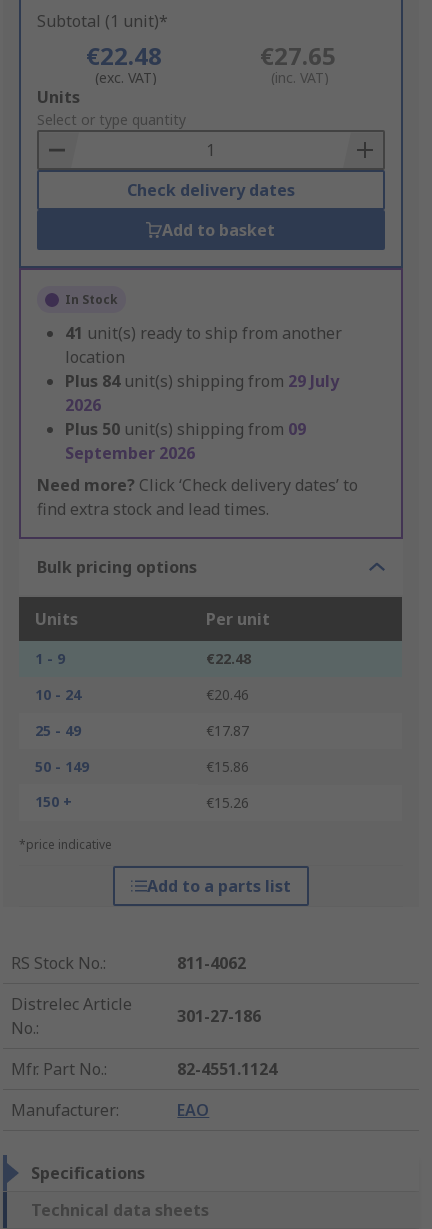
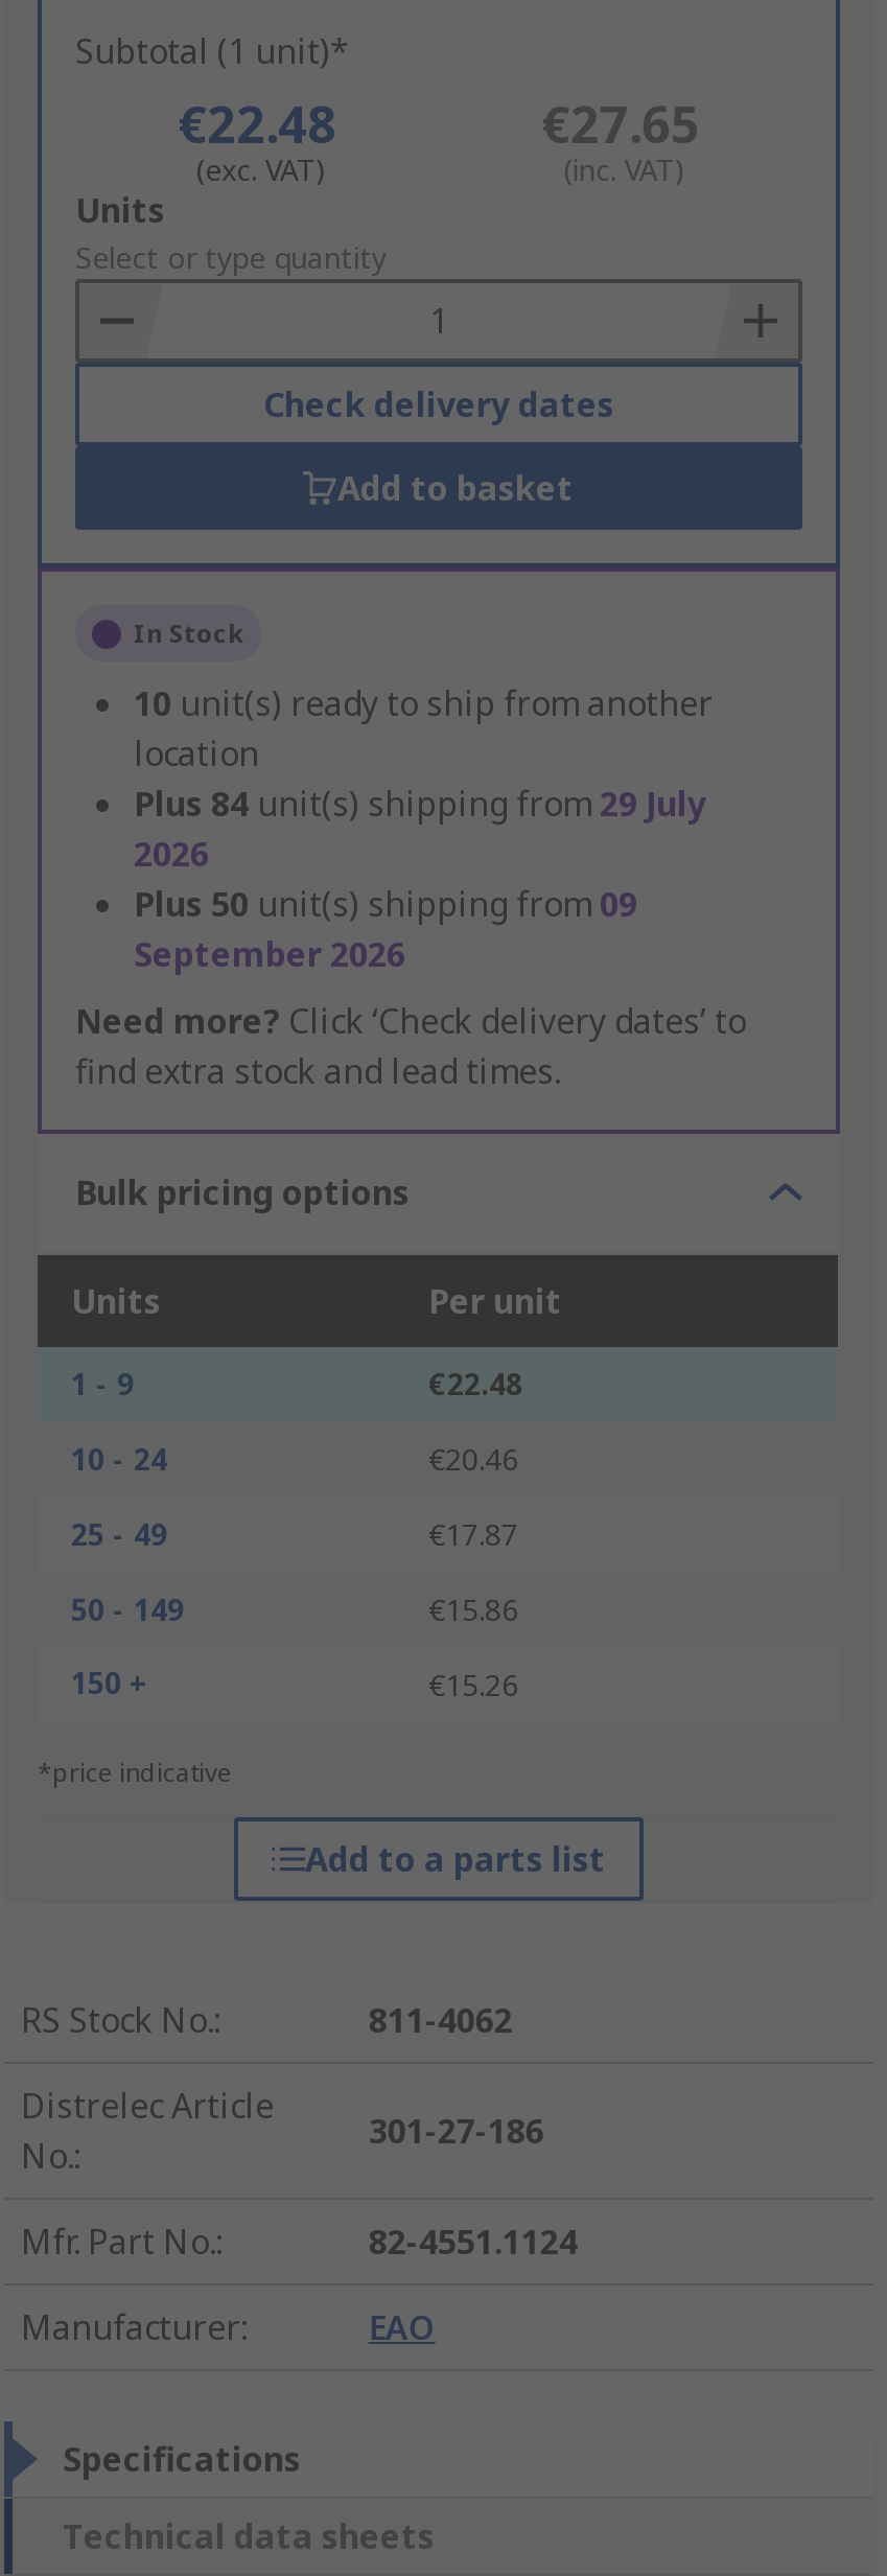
- 41 unit(s) ready to ship from another
+ 10 unit(s) ready to ship from another
